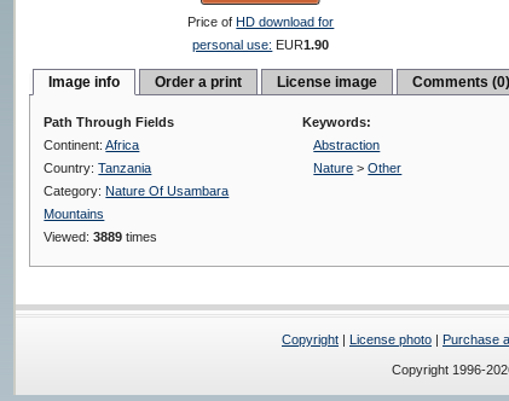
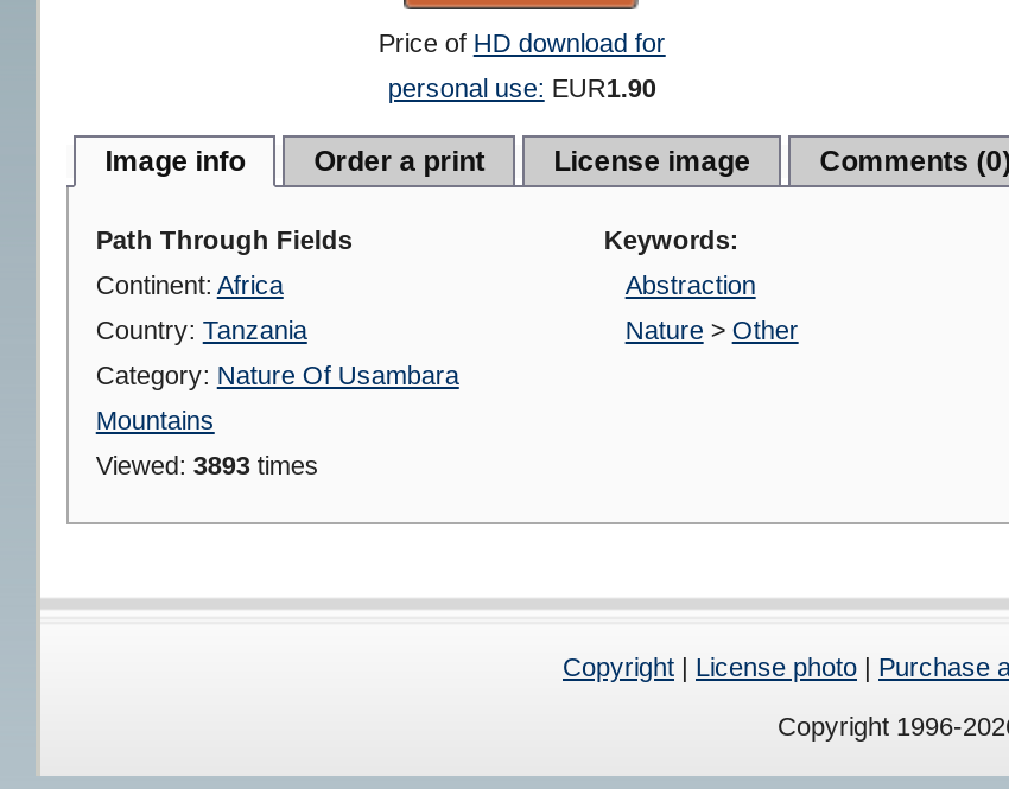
- Viewed: 3889 times
+ Viewed: 3893 times
